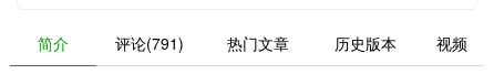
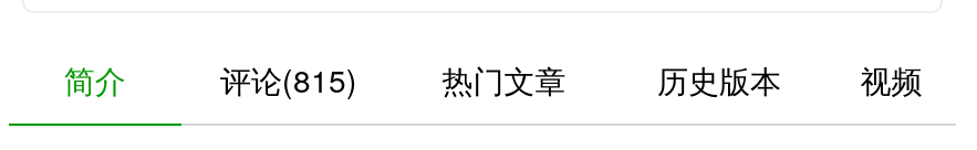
- 评论(791) 热门文章
+ 评论(815) 热门文章
